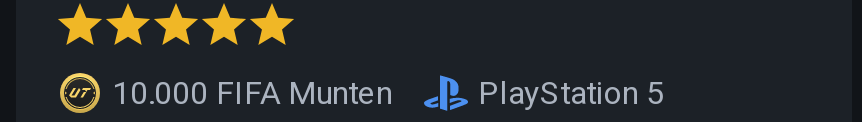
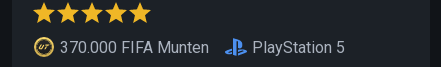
- 10.000 FIFA Munten
+ 370.000 FIFA Munten
